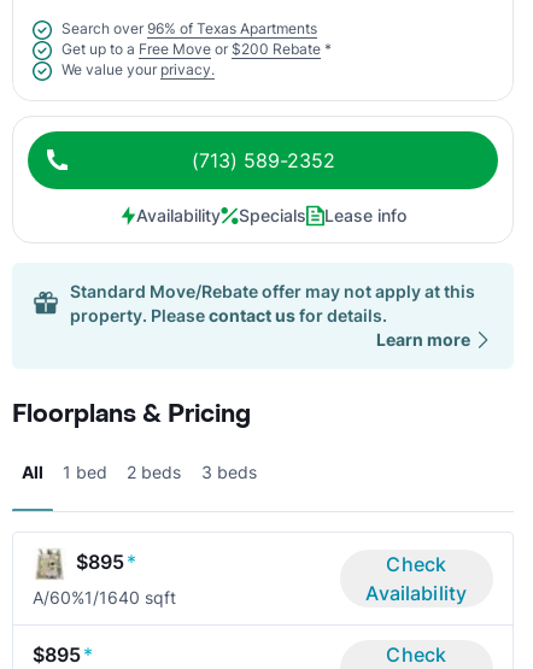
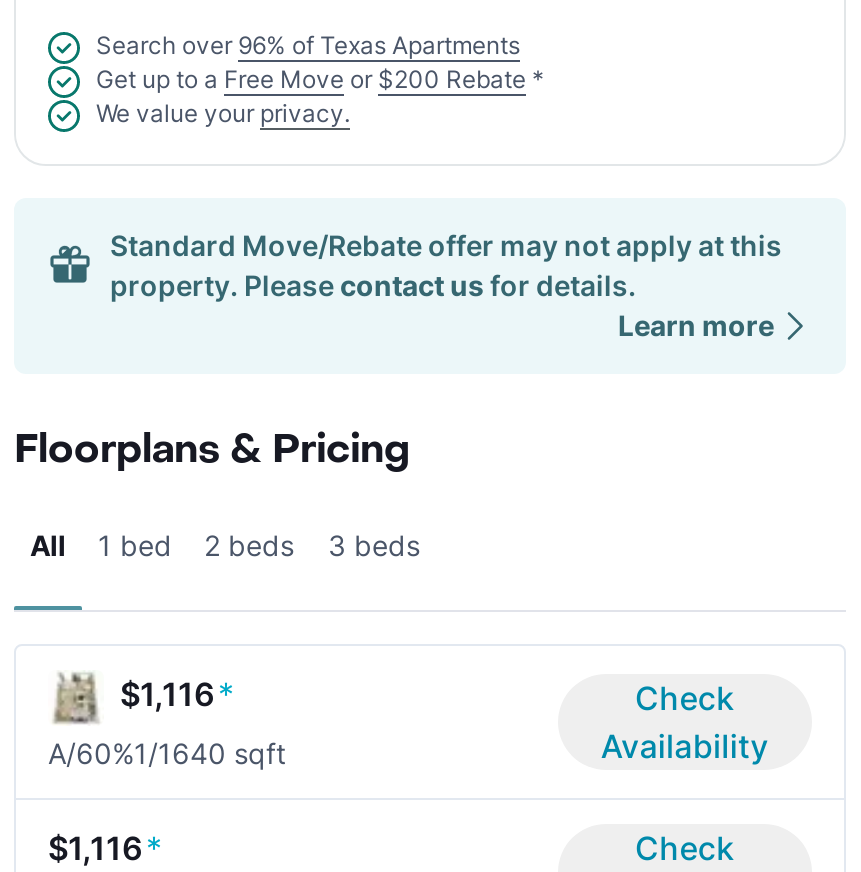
- (713) 589-2352
- Availability
- Specials
- Lease info

- $895 *
+ $1,116 *

- $895 *
+ $1,116 *
